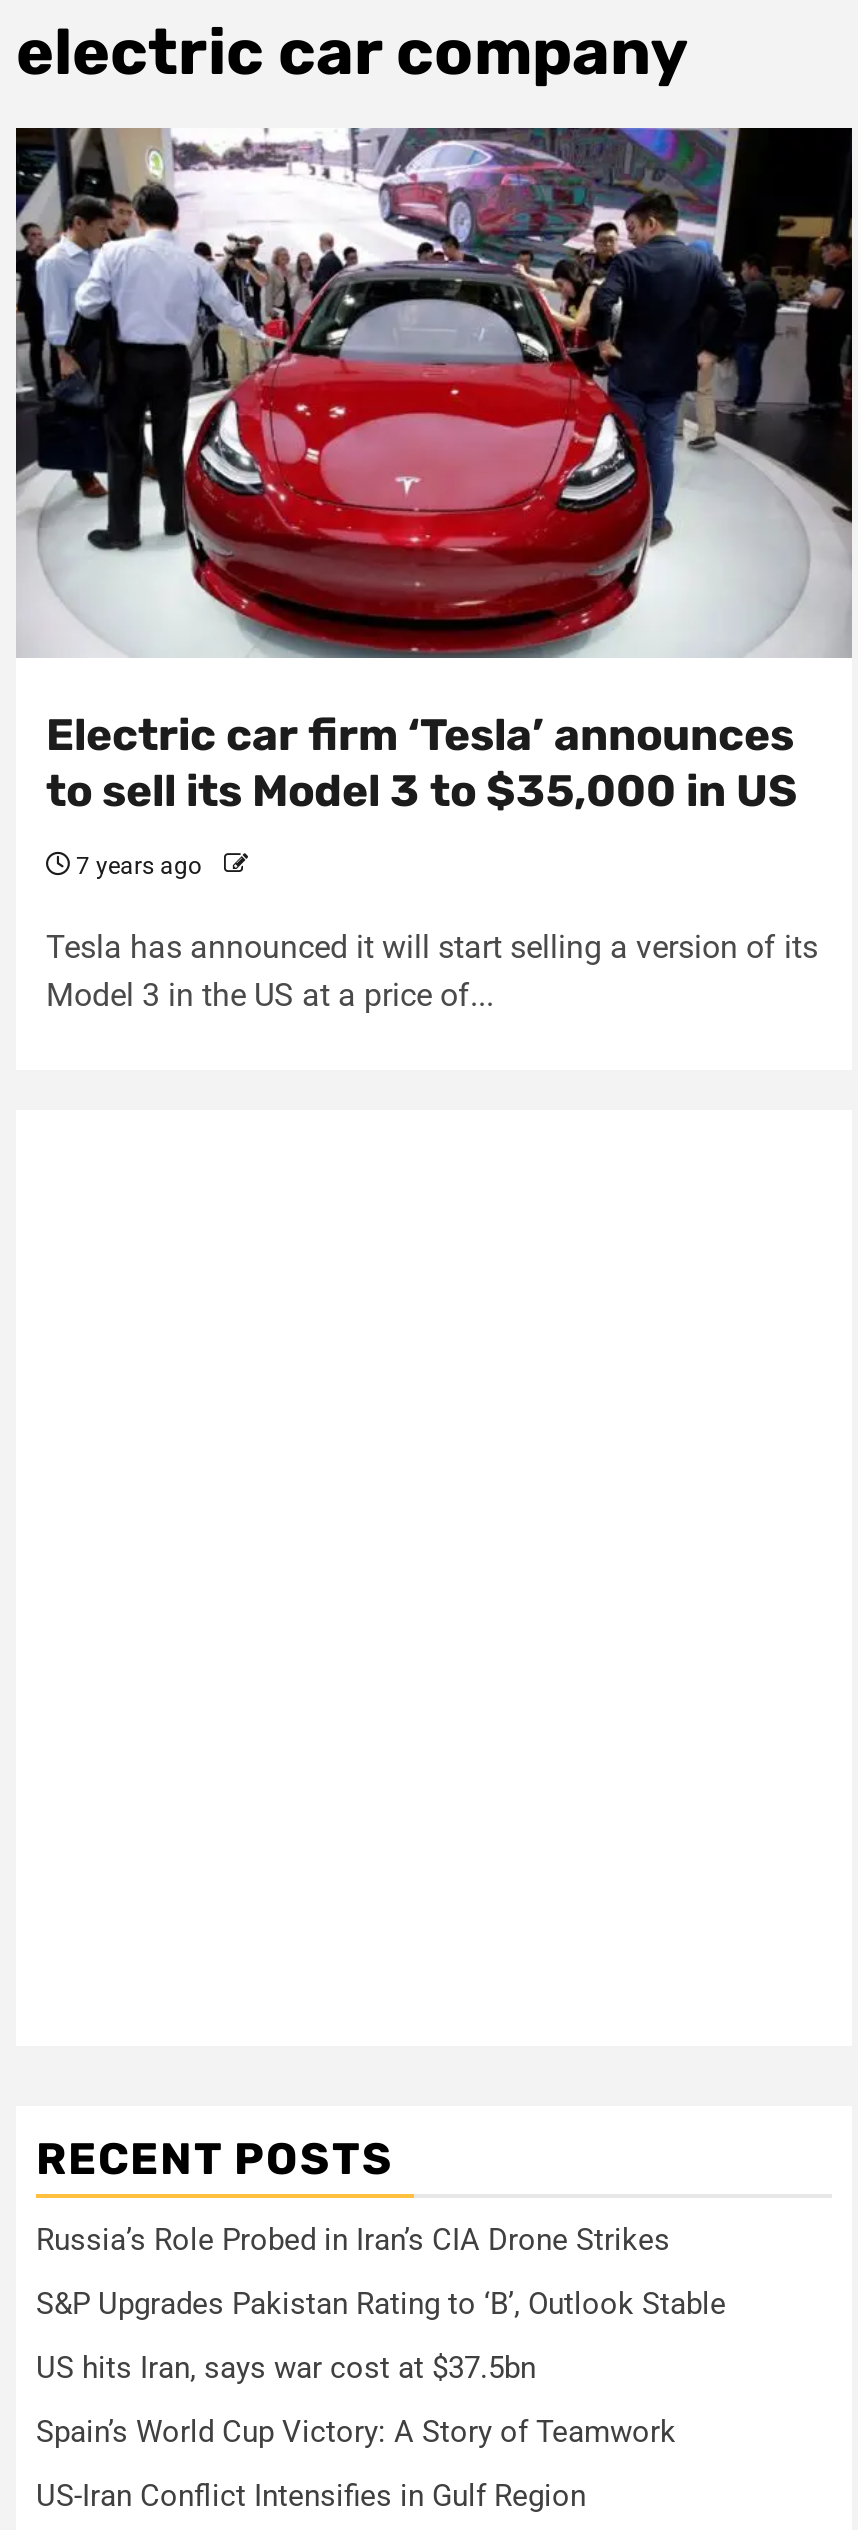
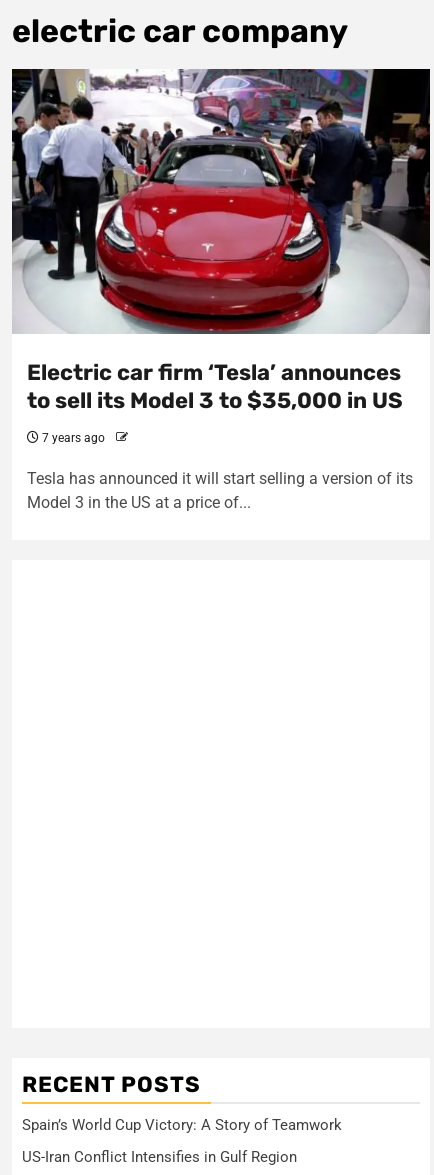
- Russia’s Role Probed in Iran’s CIA Drone Strikes
- S&P Upgrades Pakistan Rating to ‘B’, Outlook Stable
- US hits Iran, says war cost at $37.5bn
